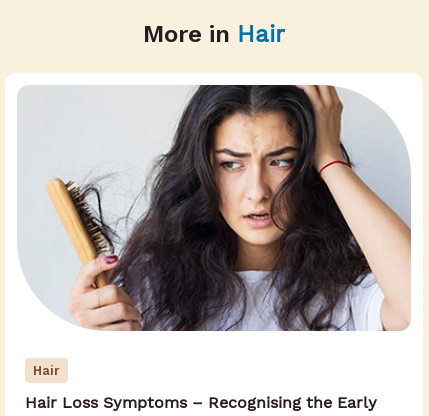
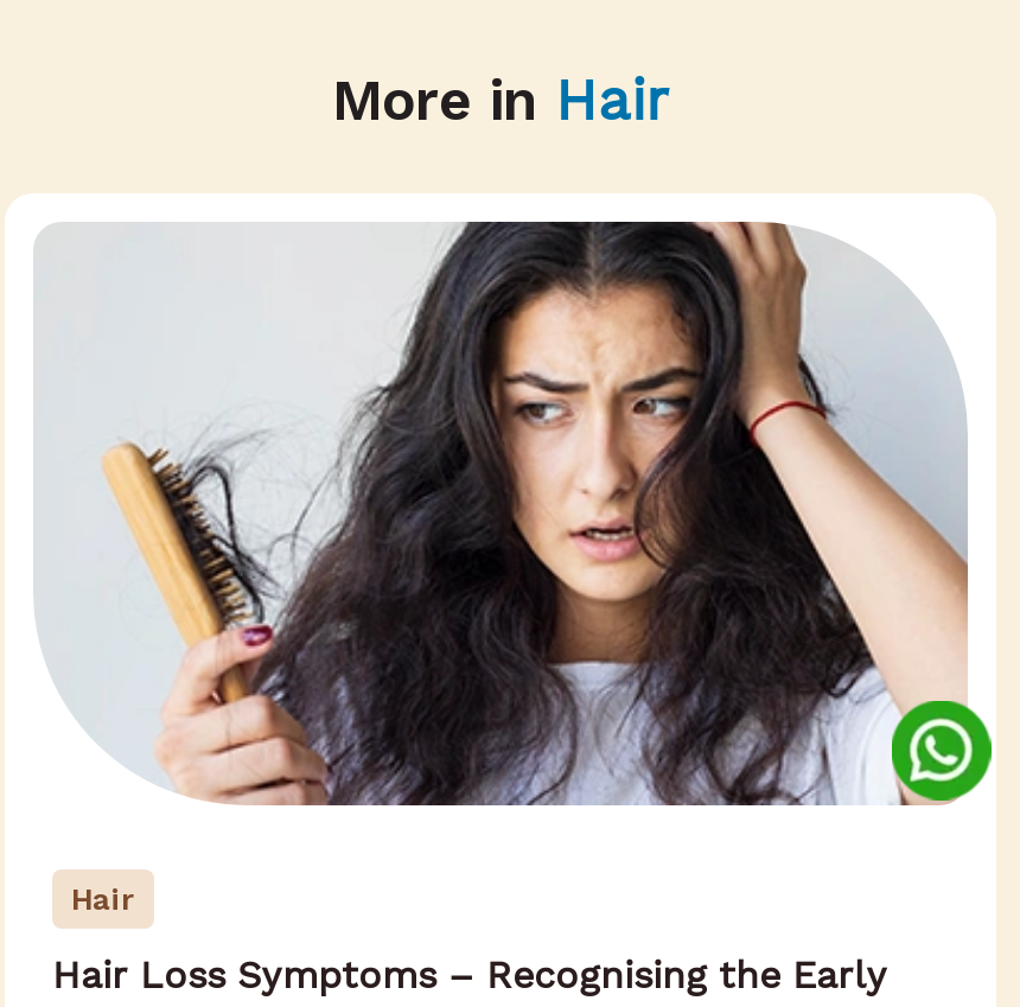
- [image]
+ [image]
